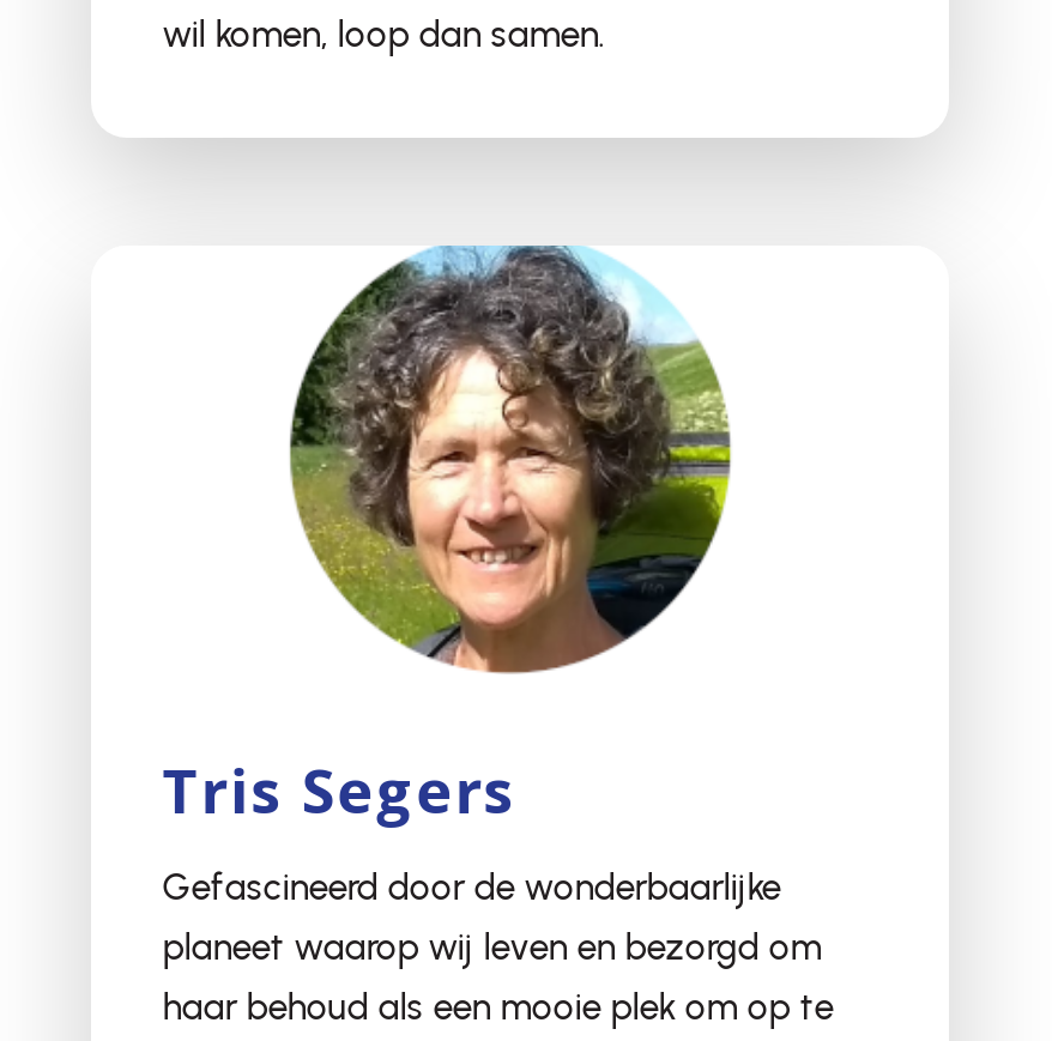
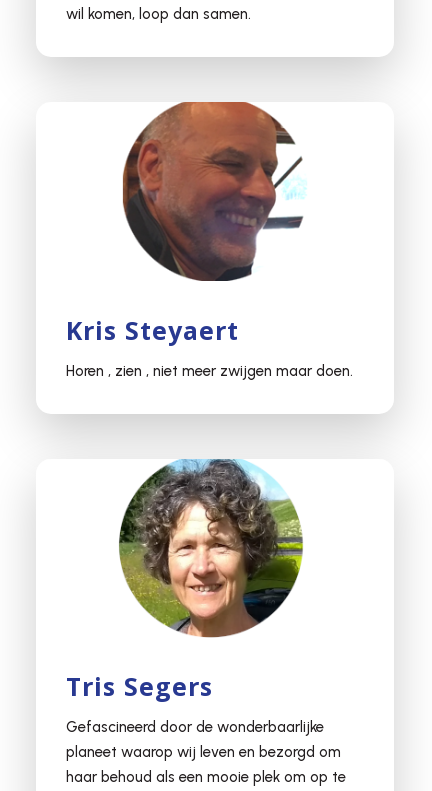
+ [image]
+ Kris Steyaert
+ Horen , zien , niet meer zwijgen maar doen.
